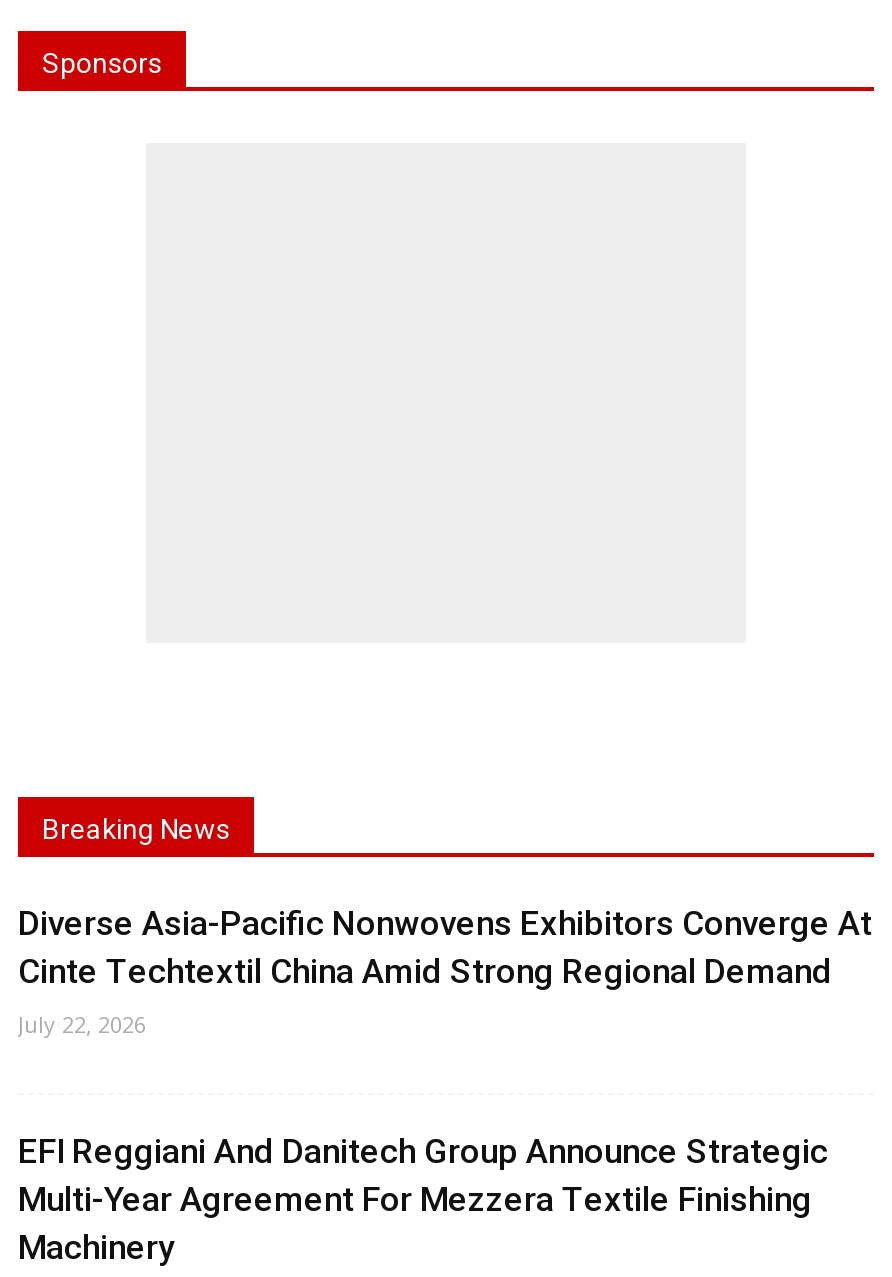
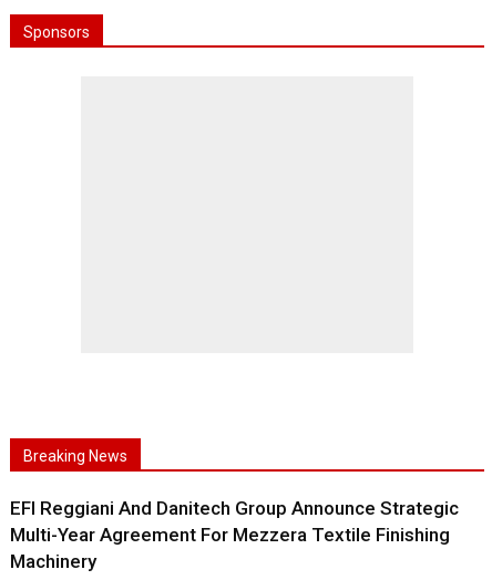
- Diverse Asia-Pacific Nonwovens Exhibitors Converge At
- Cinte Techtextil China Amid Strong Regional Demand
- July 22, 2026
